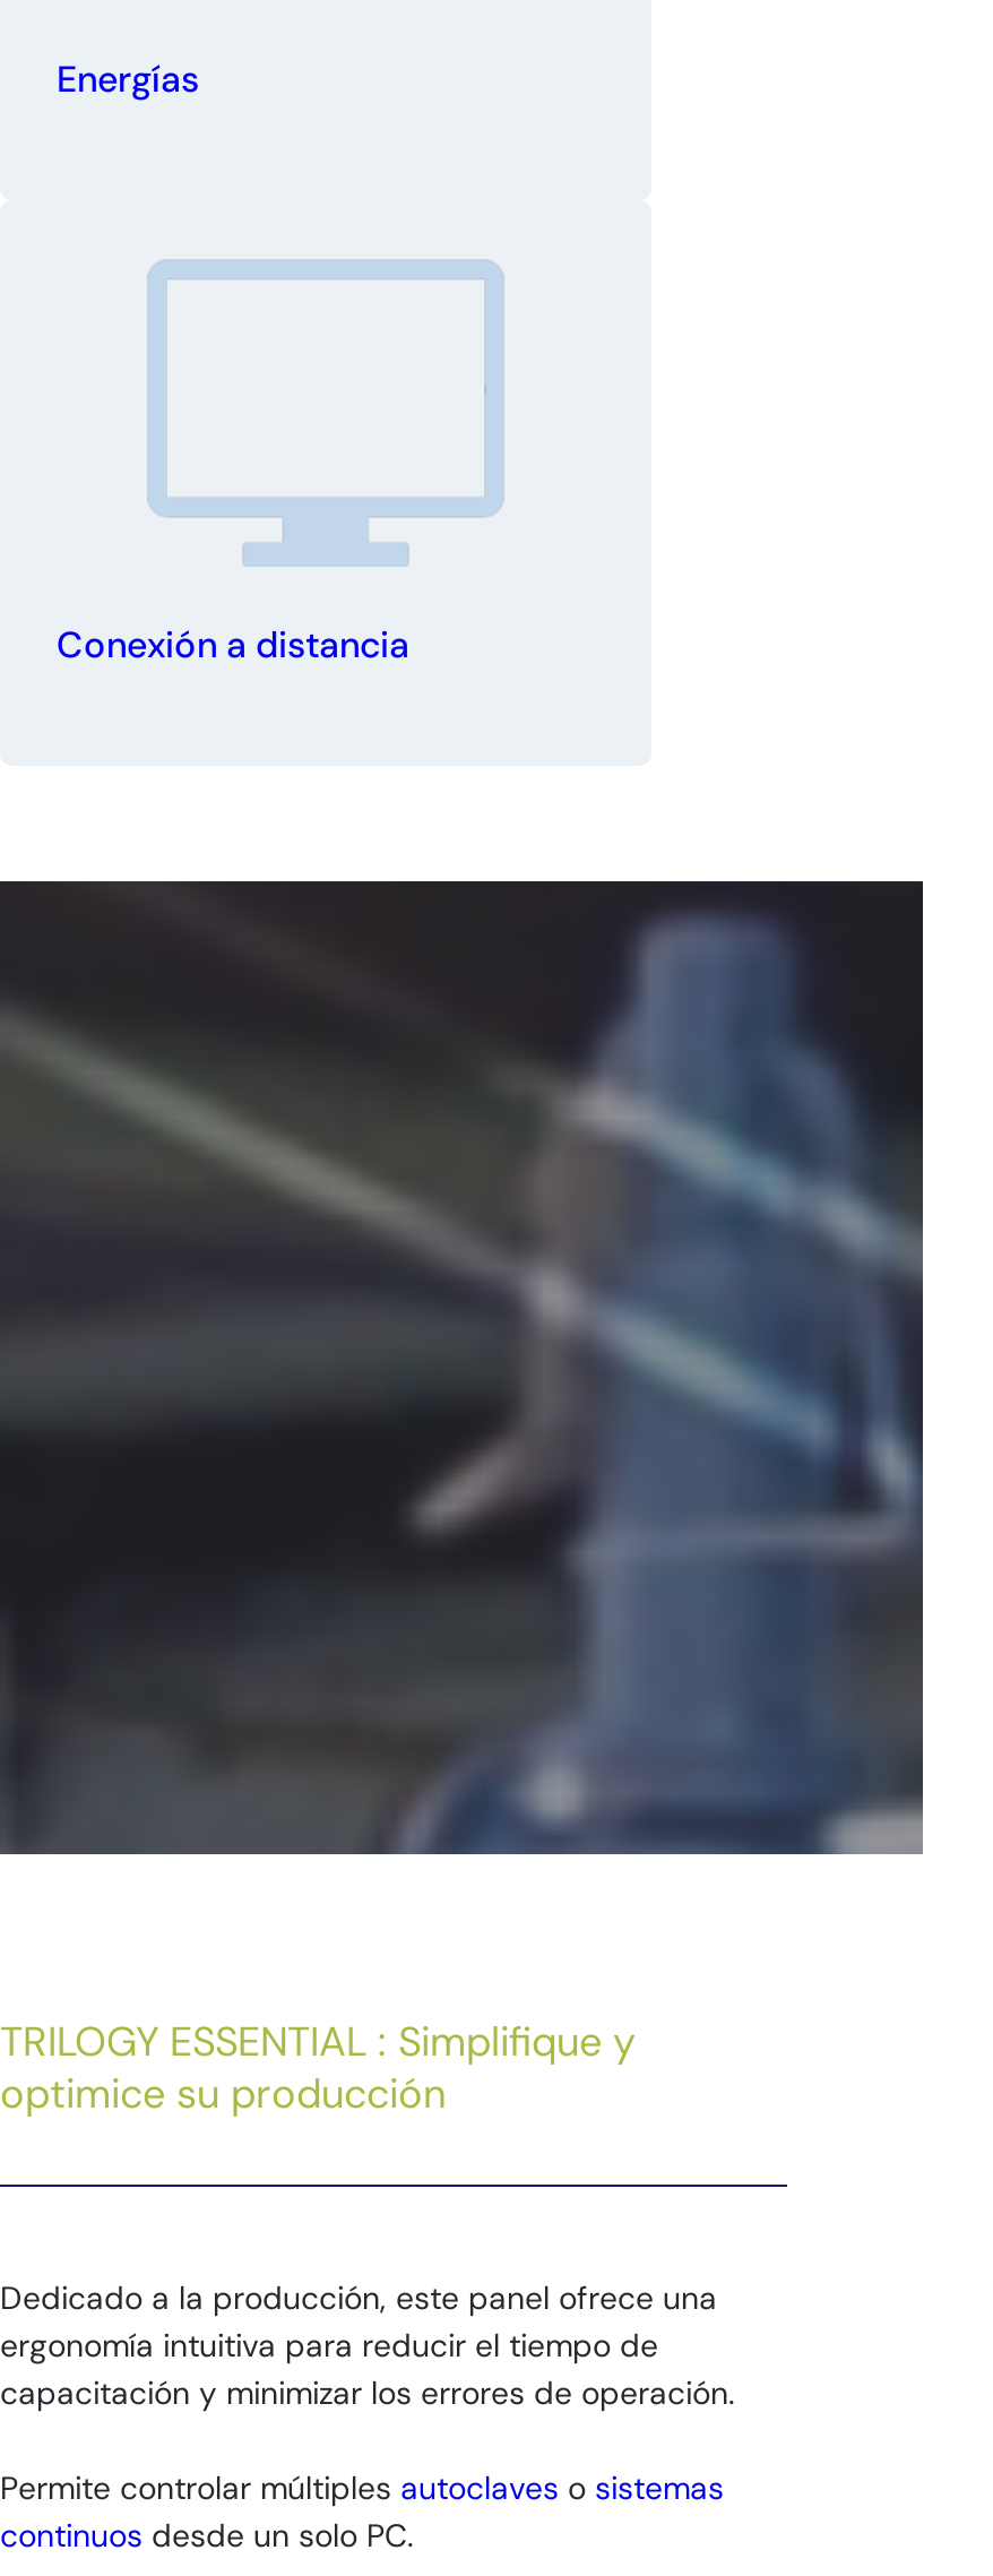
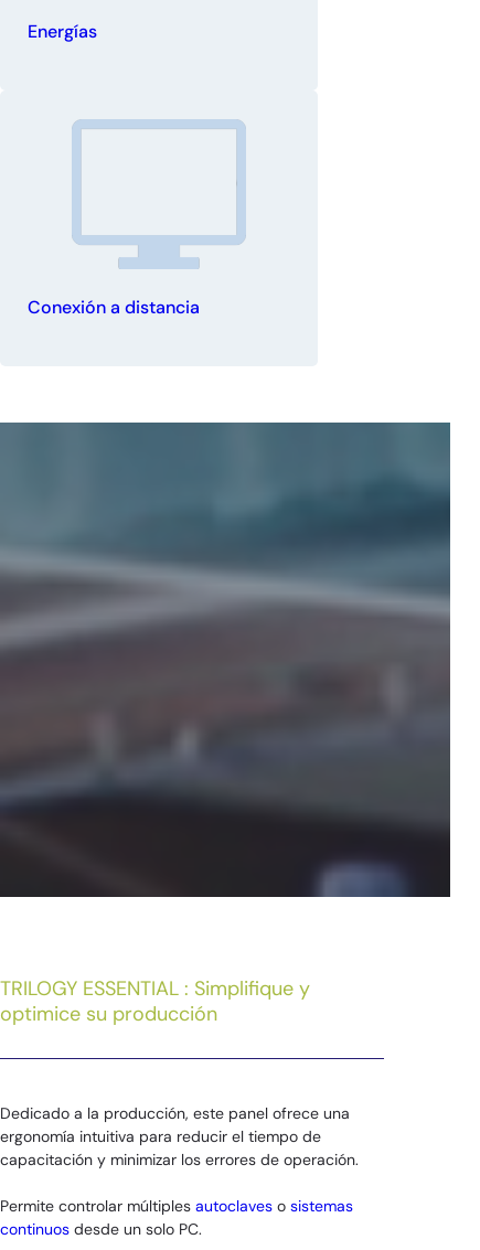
- [image]
+ [image]
